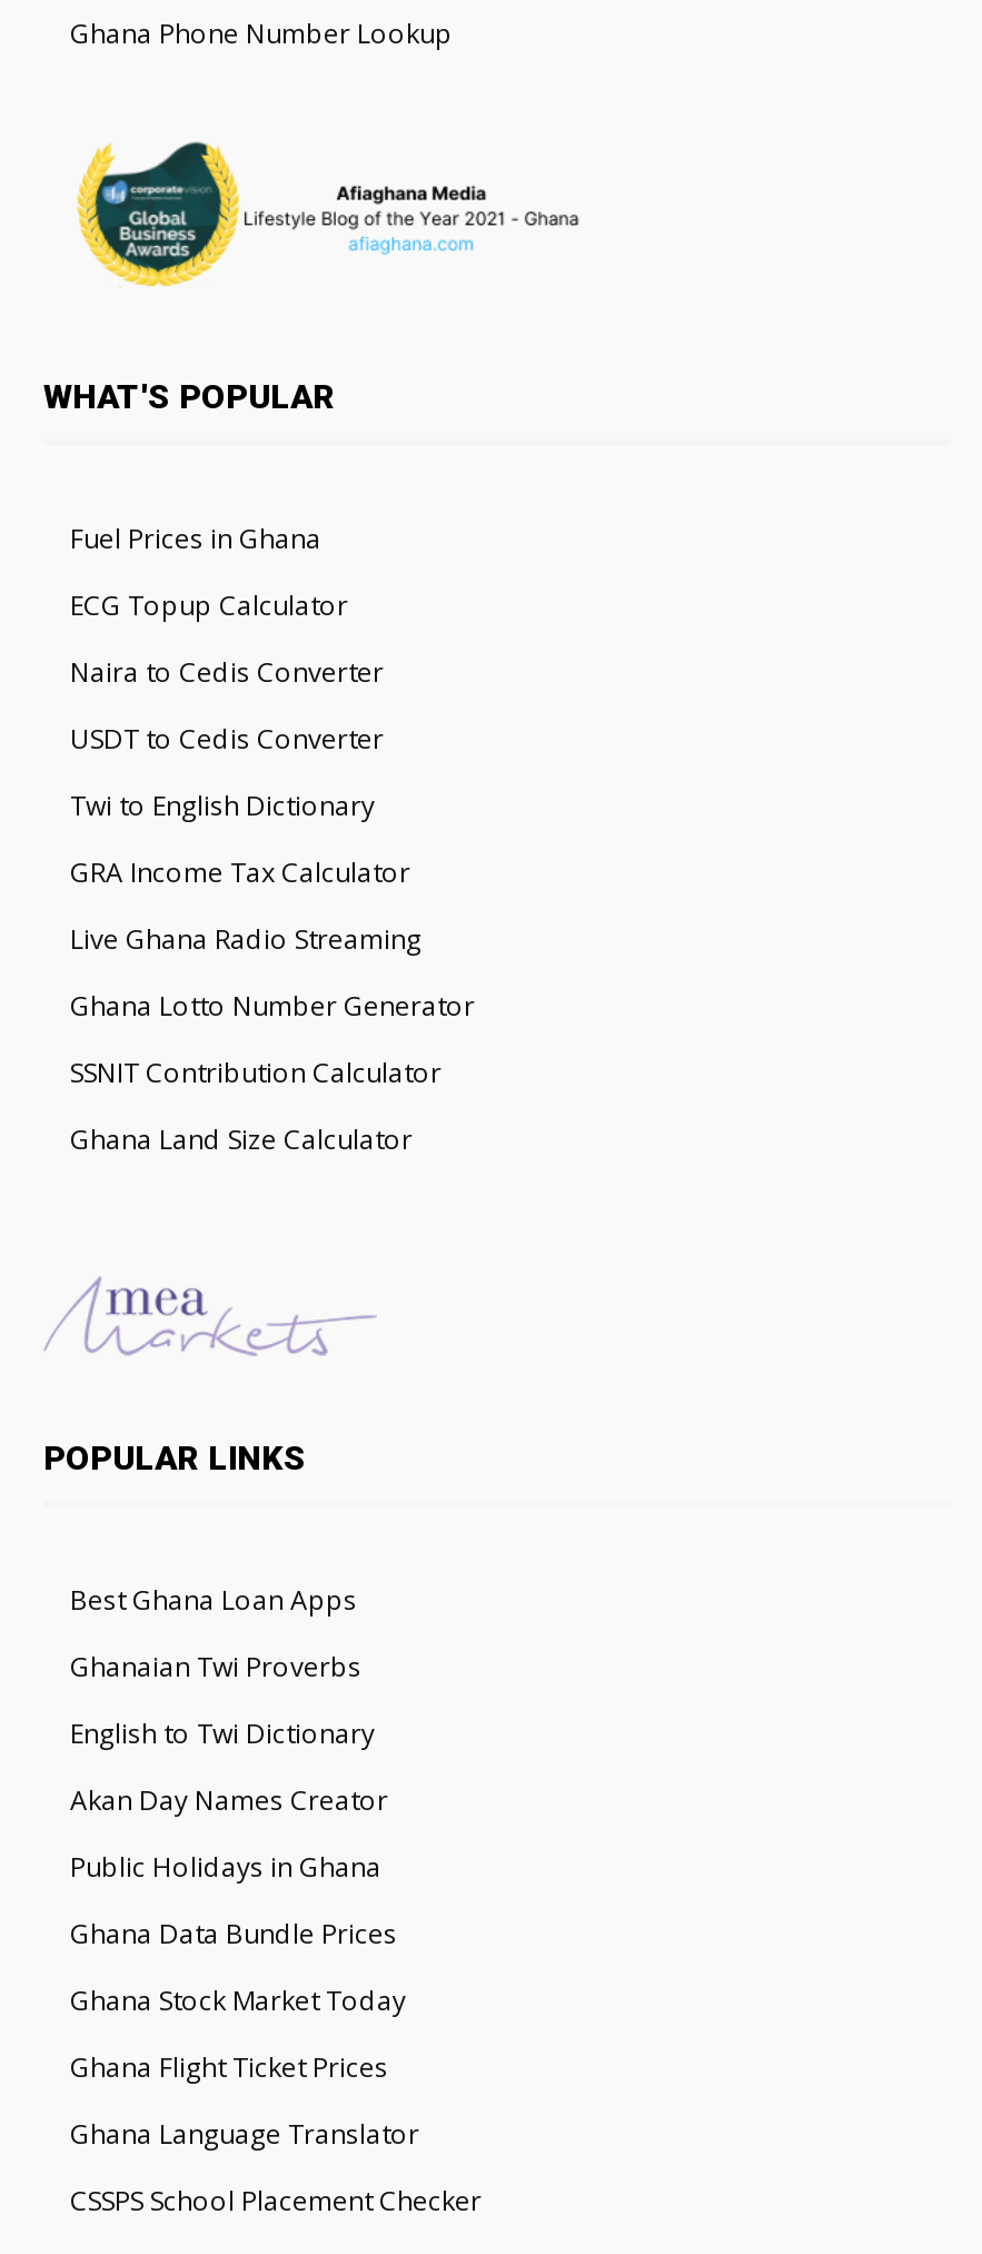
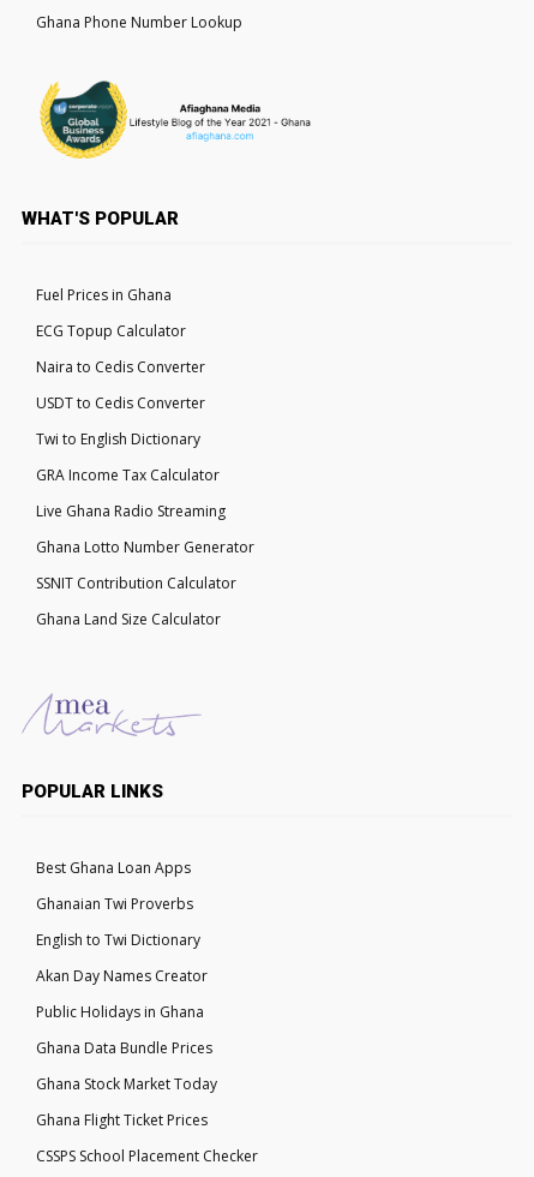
- Ghana Language Translator
